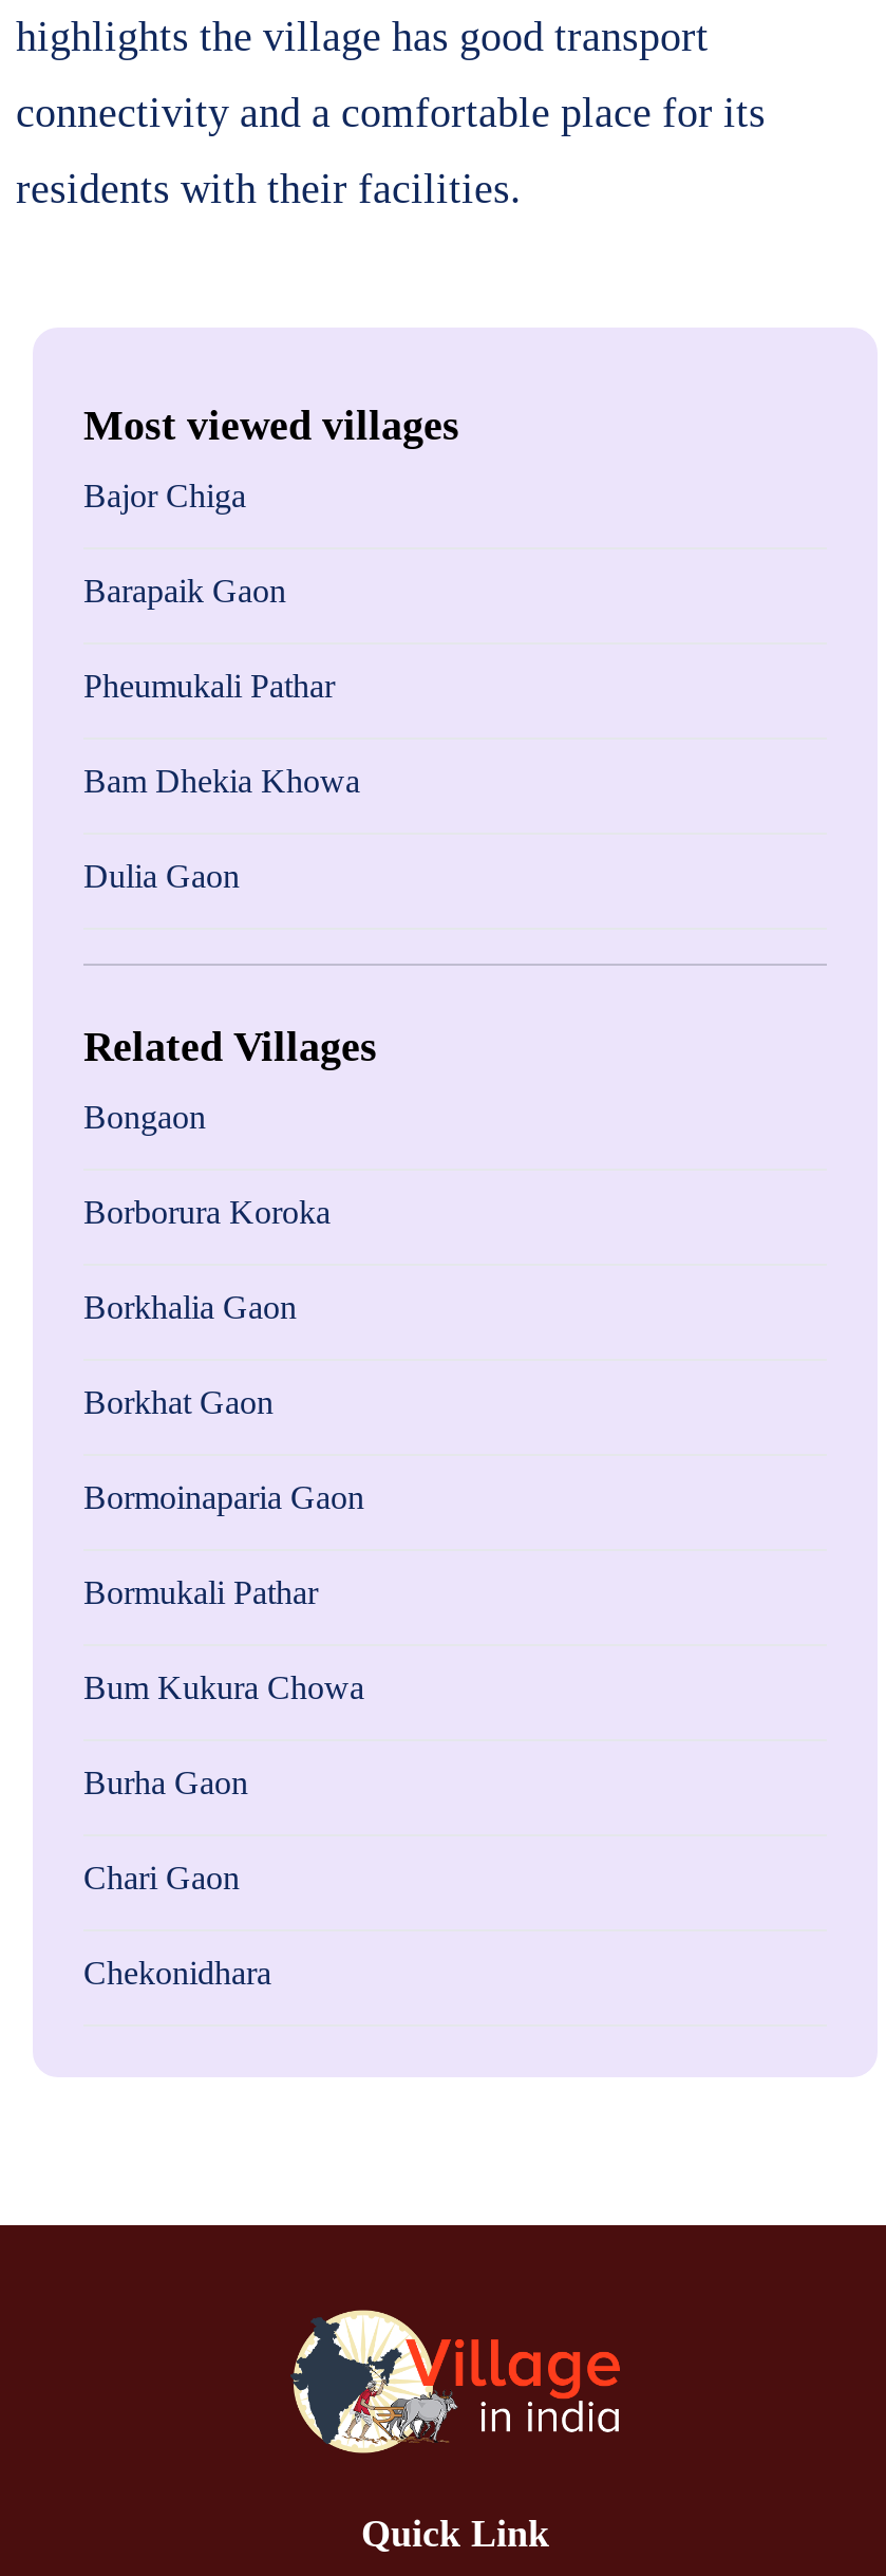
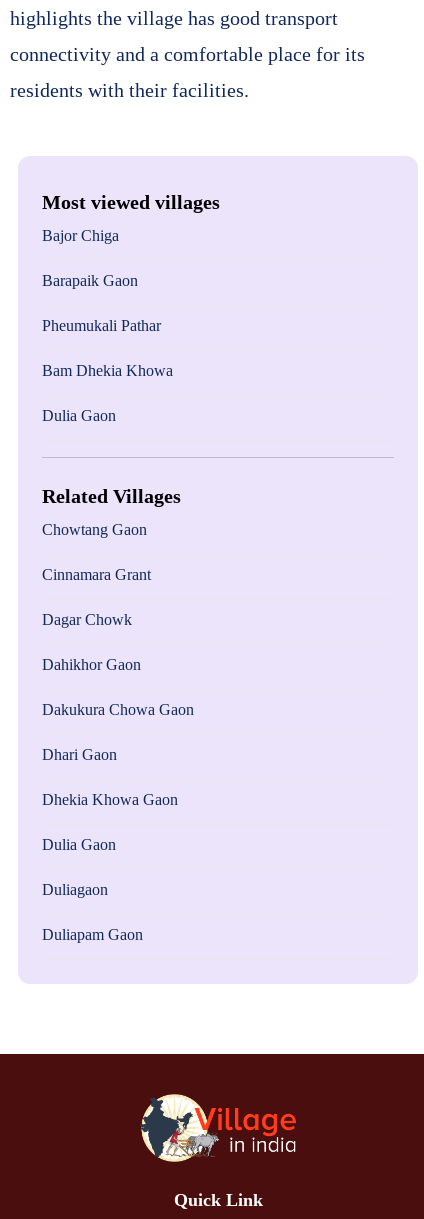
- Bongaon
+ Chowtang Gaon

- Borborura Koroka
+ Cinnamara Grant

- Borkhalia Gaon
+ Dagar Chowk

- Borkhat Gaon
+ Dahikhor Gaon

- Bormoinaparia Gaon
+ Dakukura Chowa Gaon

- Bormukali Pathar
+ Dhari Gaon

- Bum Kukura Chowa
+ Dhekia Khowa Gaon

- Burha Gaon
+ Dulia Gaon

- Chari Gaon
+ Duliagaon

- Chekonidhara
+ Duliapam Gaon
